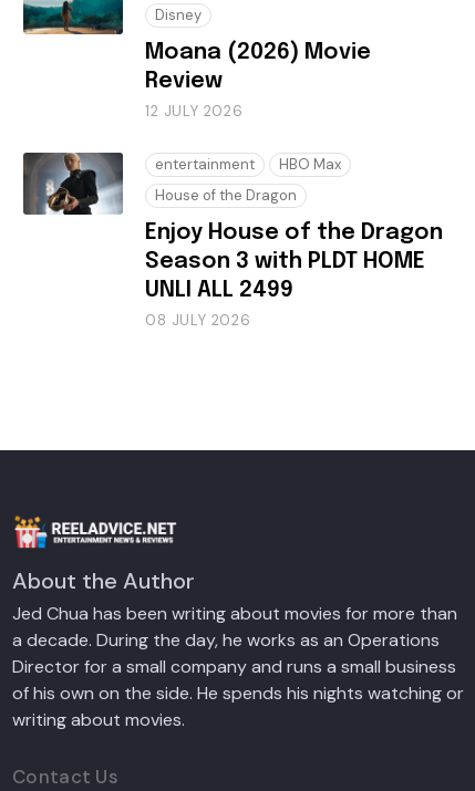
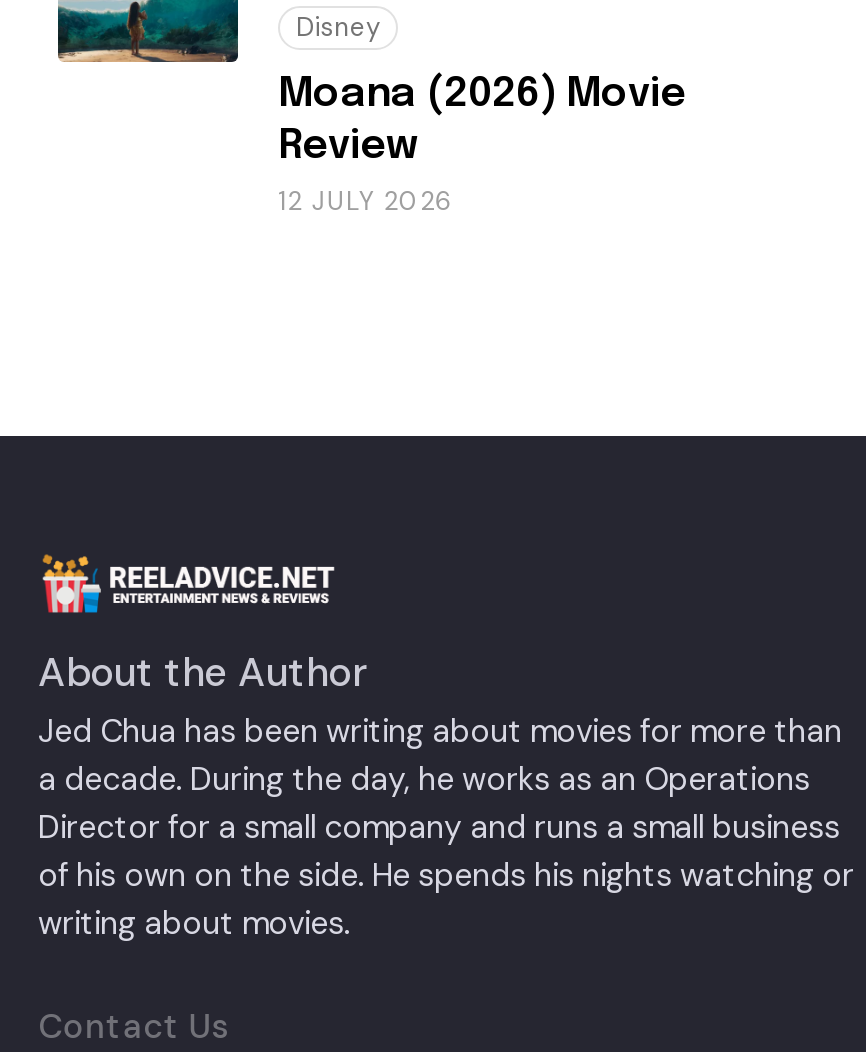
- [image]
- entertainment
- HBO Max
- House of the Dragon
- Enjoy House of the Dragon
- Season 3 with PLDT HOME
- UNLI ALL 2499
- 08 JULY 2026
